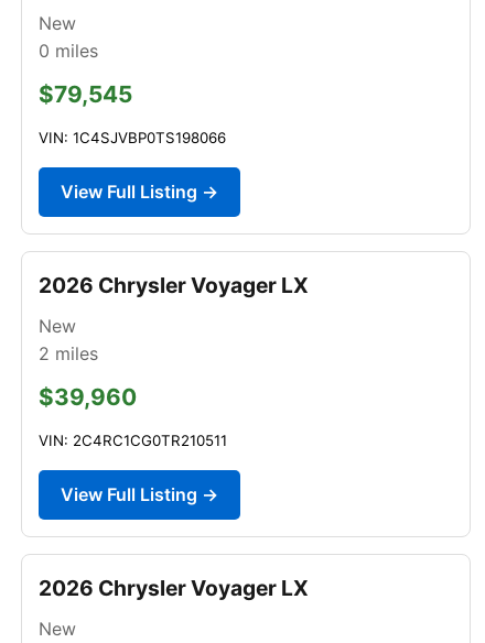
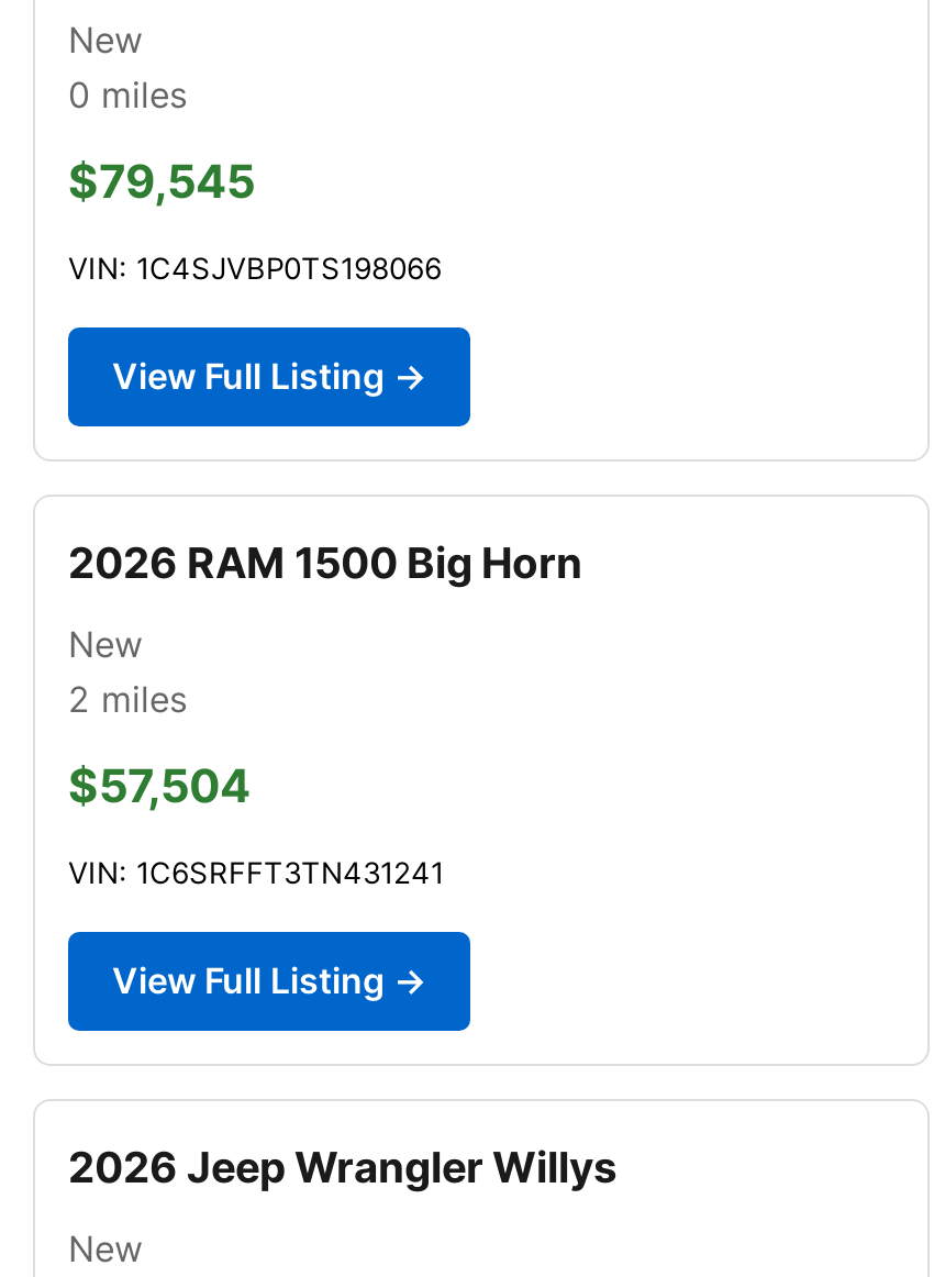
- 2026 Chrysler Voyager LX
+ 2026 RAM 1500 Big Horn

- $39,960
+ $57,504

- VIN: 2C4RC1CG0TR210511
+ VIN: 1C6SRFFT3TN431241

- 2026 Chrysler Voyager LX
+ 2026 Jeep Wrangler Willys
